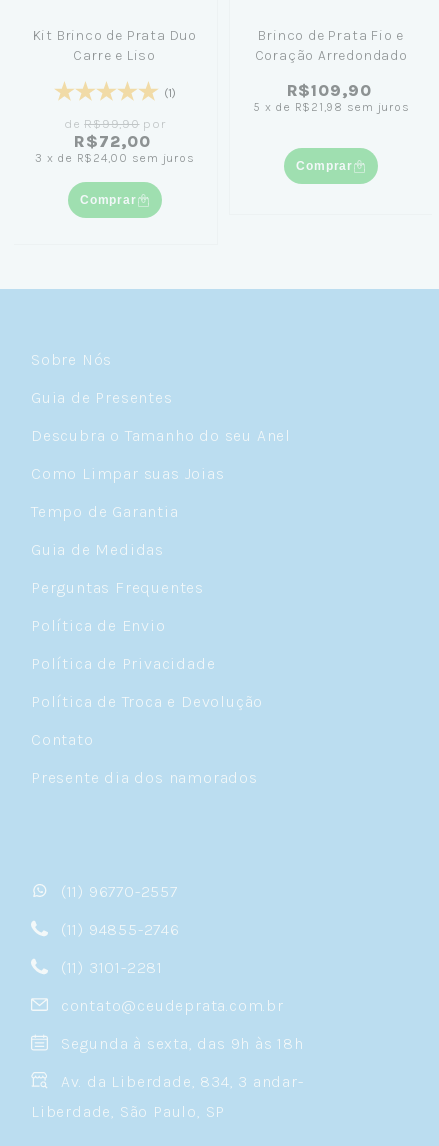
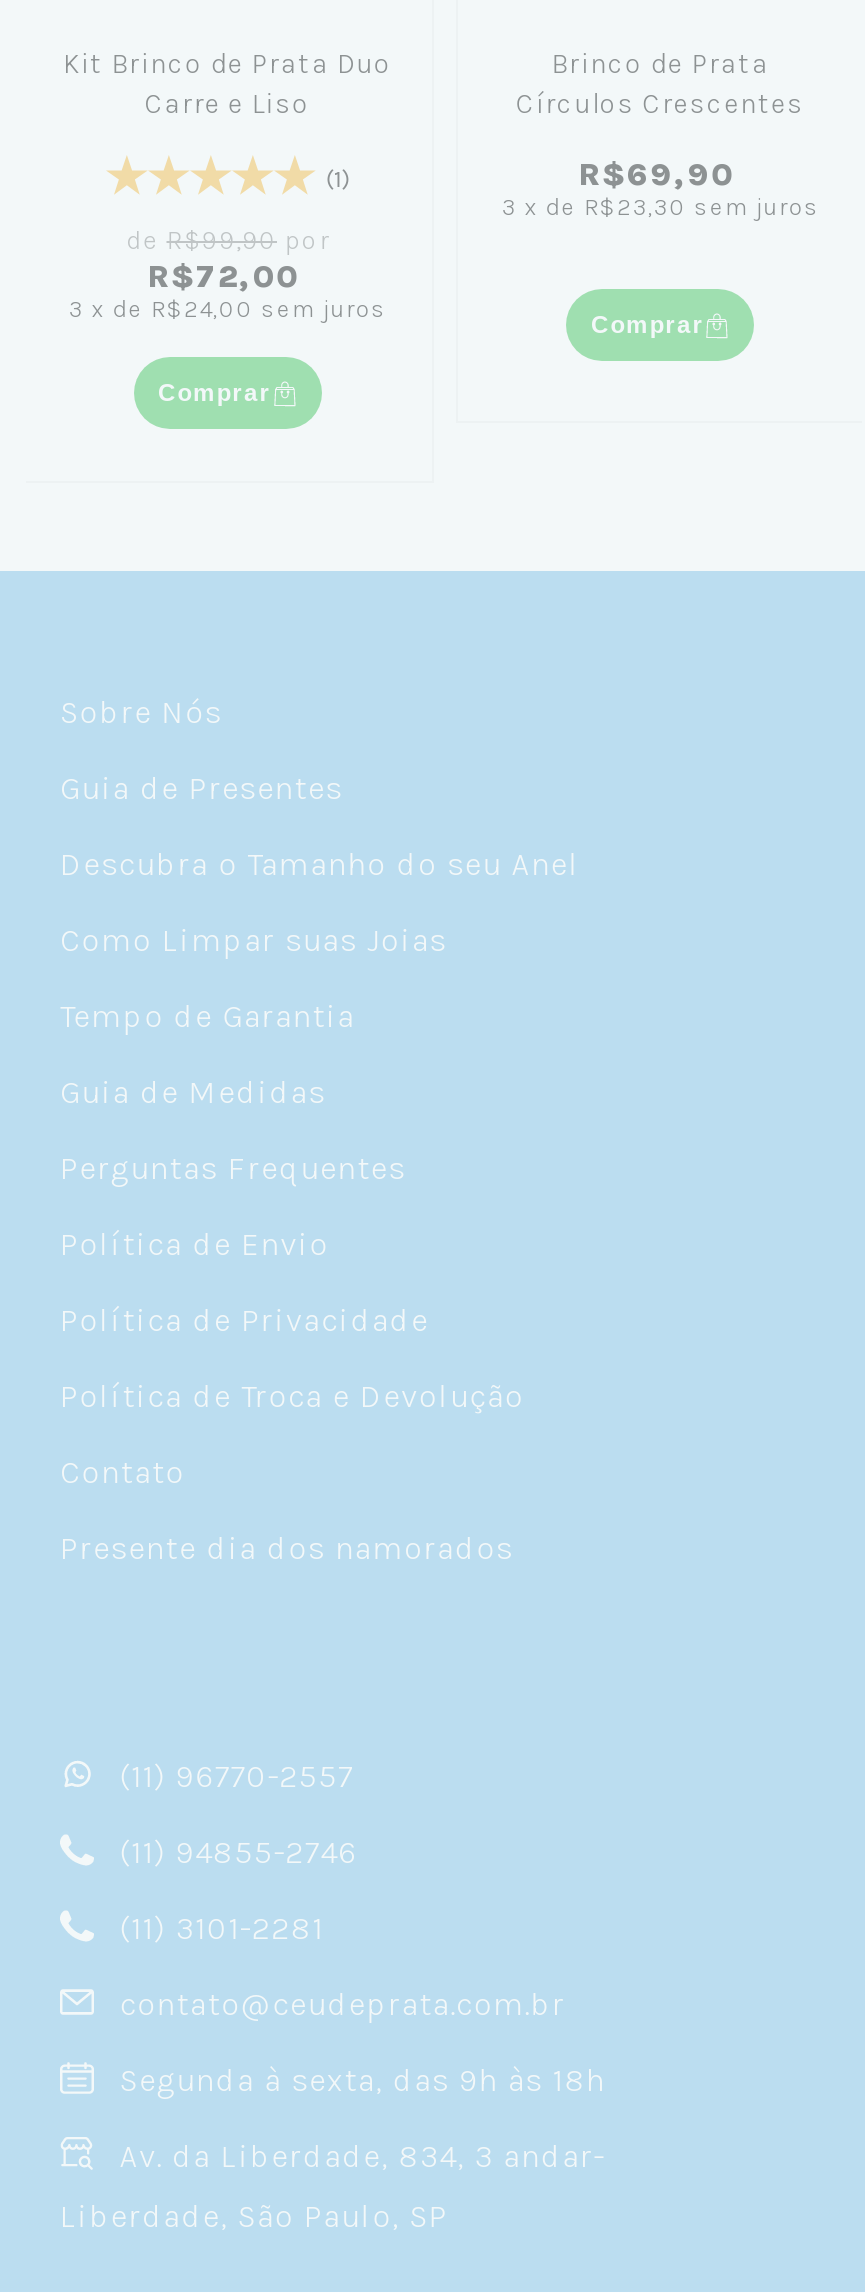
- Brinco de Prata Fio e
- Coração Arredondado
+ Brinco de Prata
+ Círculos Crescentes

- R$109,90
- 5 x de R$21,98 sem juros
+ R$69,90
+ 3 x de R$23,30 sem juros
